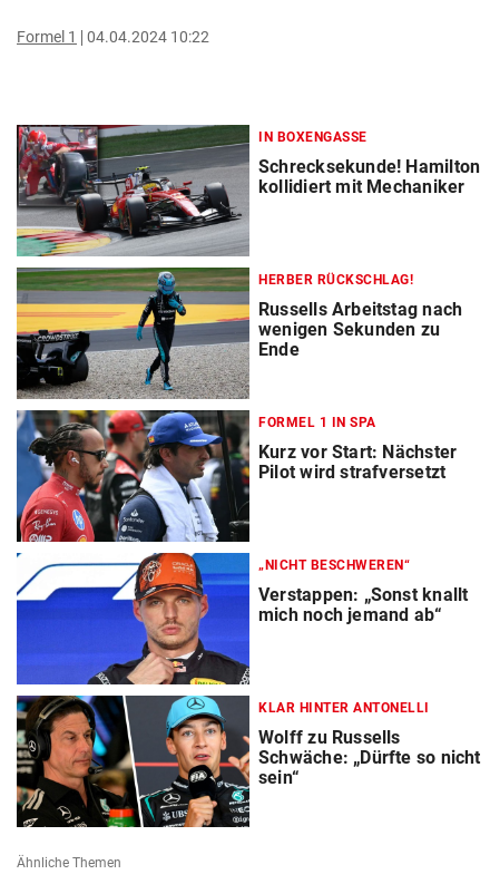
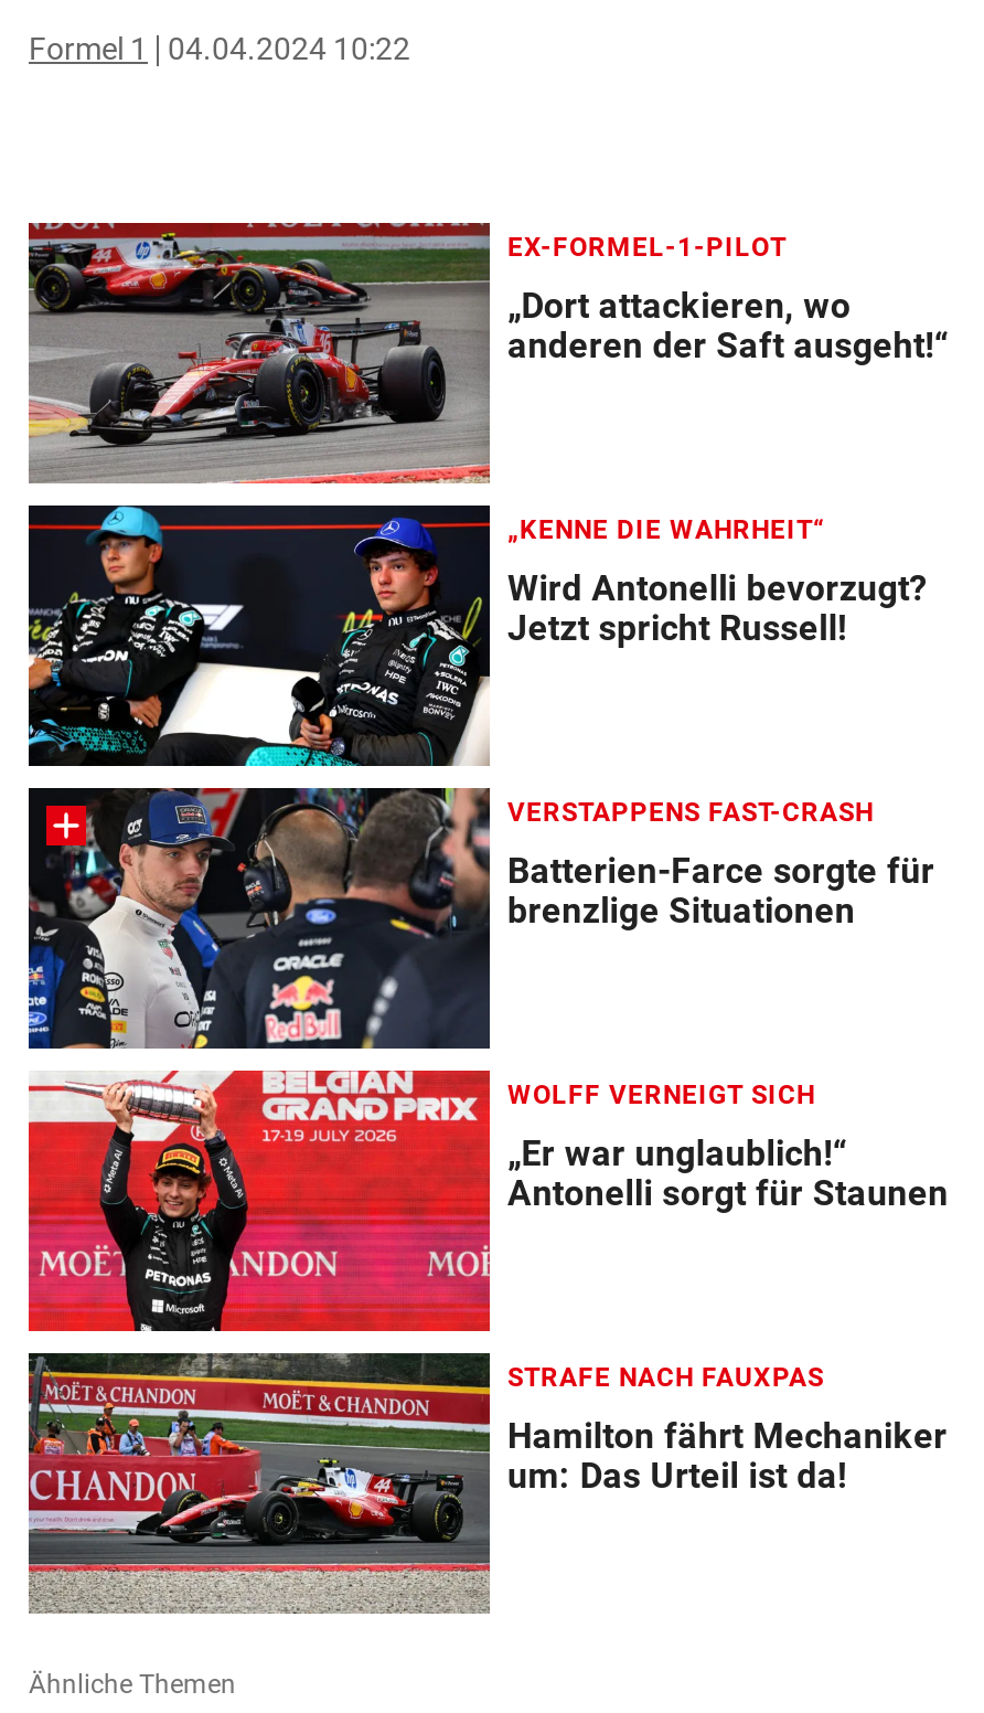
- [image]
- IN BOXENGASSE
+ [image]
+ EX-FORMEL-1-PILOT

- Schrecksekunde! Hamilton
- kollidiert mit Mechaniker
+ „Dort attackieren, wo
+ anderen der Saft ausgeht!“

- [image]
- HERBER RÜCKSCHLAG!
+ [image]
+ „KENNE DIE WAHRHEIT“

- Russells Arbeitstag nach
- wenigen Sekunden zu
- Ende
+ Wird Antonelli bevorzugt?
+ Jetzt spricht Russell!

- [image]
- FORMEL 1 IN SPA
+ [image]
+ VERSTAPPENS FAST-CRASH

- Kurz vor Start: Nächster
- Pilot wird strafversetzt
+ Batterien-Farce sorgte für
+ brenzlige Situationen

- [image]
- „NICHT BESCHWEREN“
+ [image]
+ WOLFF VERNEIGT SICH

- Verstappen: „Sonst knallt
- mich noch jemand ab“
+ „Er war unglaublich!“
+ Antonelli sorgt für Staunen

- [image]
- KLAR HINTER ANTONELLI
+ [image]
+ STRAFE NACH FAUXPAS

- Wolff zu Russells
- Schwäche: „Dürfte so nicht
- sein“
+ Hamilton fährt Mechaniker
+ um: Das Urteil ist da!
